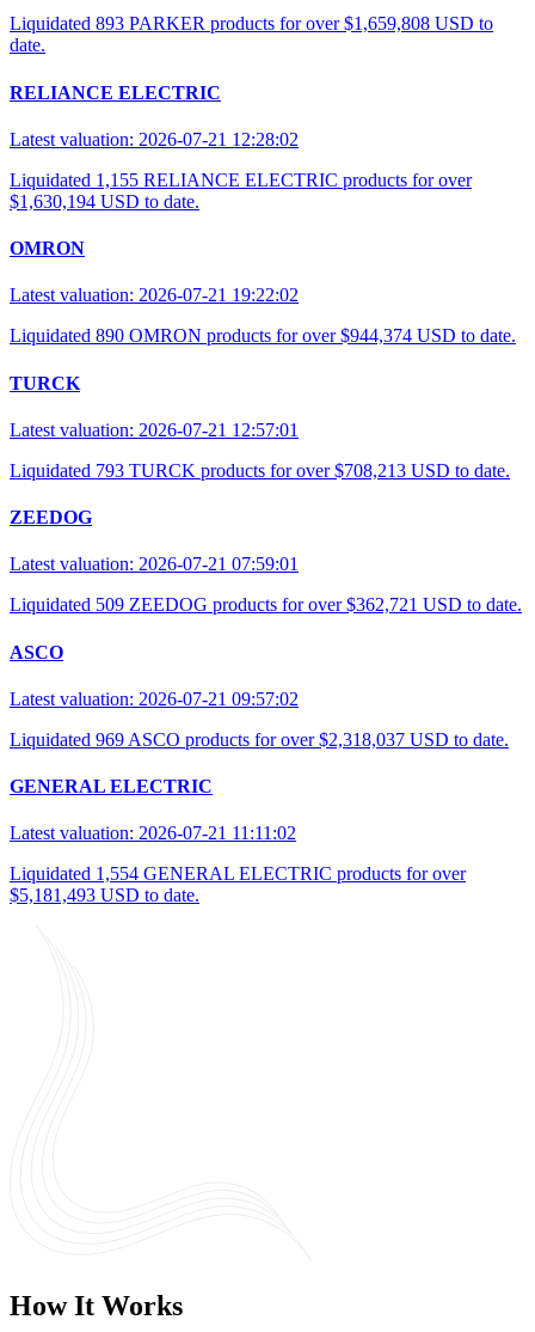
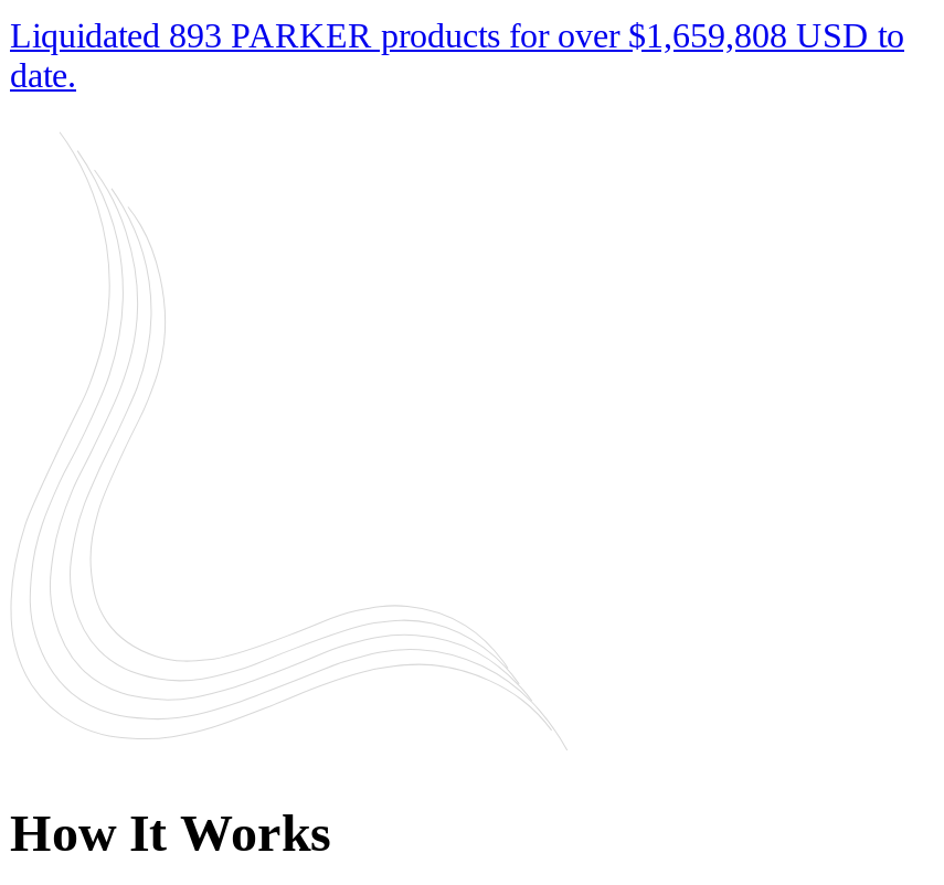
- RELIANCE ELECTRIC
- Latest valuation: 2026-07-21 12:28:02
- Liquidated 1,155 RELIANCE ELECTRIC products for over
- $1,630,194 USD to date.
- OMRON
- Latest valuation: 2026-07-21 19:22:02
- Liquidated 890 OMRON products for over $944,374 USD to date.
- TURCK
- Latest valuation: 2026-07-21 12:57:01
- Liquidated 793 TURCK products for over $708,213 USD to date.
- ZEEDOG
- Latest valuation: 2026-07-21 07:59:01
- Liquidated 509 ZEEDOG products for over $362,721 USD to date.
- ASCO
- Latest valuation: 2026-07-21 09:57:02
- Liquidated 969 ASCO products for over $2,318,037 USD to date.
- GENERAL ELECTRIC
- Latest valuation: 2026-07-21 11:11:02
- Liquidated 1,554 GENERAL ELECTRIC products for over
- $5,181,493 USD to date.
